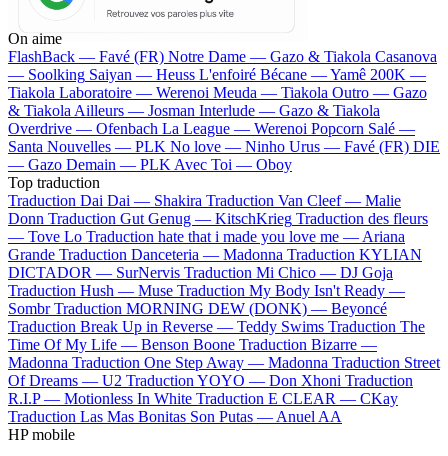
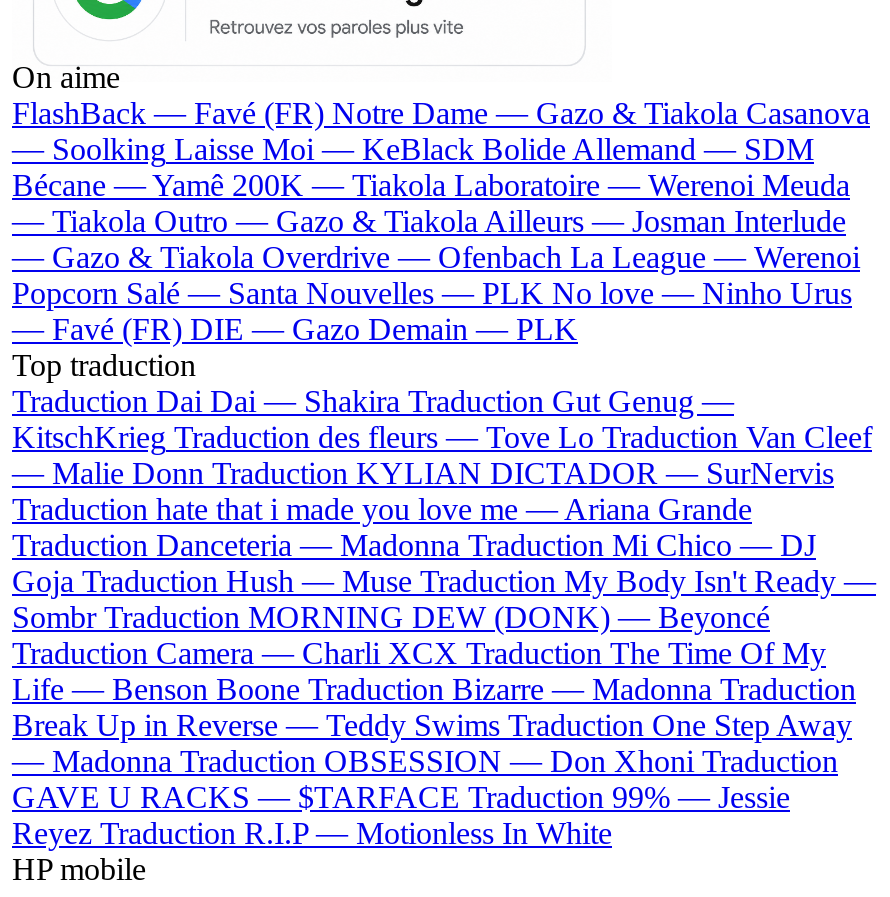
- — Soolking Saiyan — Heuss L'enfoiré Bécane — Yamê 200K —
- Tiakola Laboratoire — Werenoi Meuda — Tiakola Outro — Gazo
- & Tiakola Ailleurs — Josman Interlude — Gazo & Tiakola
- Overdrive — Ofenbach La League — Werenoi Popcorn Salé —
- Santa Nouvelles — PLK No love — Ninho Urus — Favé (FR) DIE
- — Gazo Demain — PLK Avec Toi — Oboy
+ — Soolking Laisse Moi — KeBlack Bolide Allemand — SDM
+ Bécane — Yamê 200K — Tiakola Laboratoire — Werenoi Meuda
+ — Tiakola Outro — Gazo & Tiakola Ailleurs — Josman Interlude
+ — Gazo & Tiakola Overdrive — Ofenbach La League — Werenoi
+ Popcorn Salé — Santa Nouvelles — PLK No love — Ninho Urus
+ —Favé (FR) DIE — Gazo Demain — PLK

- Traduction Dai Dai — Shakira Traduction Van Cleef — Malie
- Donn Traduction Gut Genug — KitschKrieg Traduction des fleurs
- — Tove Lo Traduction hate that i made you love me — Ariana
- Grande Traduction Danceteria — Madonna Traduction KYLIAN
- DICTADOR — SurNervis Traduction Mi Chico — DJ Goja
- Traduction Hush — Muse Traduction My Body Isn't Ready —
+ Traduction Dai Dai — Shakira Traduction Gut Genug —
+ KitschKrieg Traduction des fleurs — Tove Lo Traduction Van Cleef
+ — Malie Donn Traduction KYLIAN DICTADOR — SurNervis
+ Traduction hate that i made you love me — Ariana Grande
+ Traduction Danceteria — Madonna Traduction Mi Chico — DJ
+ Goja Traduction Hush — Muse Traduction My Body Isn't Ready —

- Traduction Break Up in Reverse — Teddy Swims Traduction The
- Time Of My Life — Benson Boone Traduction Bizarre —
- Madonna Traduction One Step Away — Madonna Traduction Street
- Of Dreams — U2 Traduction YOYO — Don Xhoni Traduction
- R.I.P — Motionless In White Traduction E CLEAR — CKay
- Traduction Las Mas Bonitas Son Putas — Anuel AA
+ Traduction Camera — Charli XCX Traduction The Time Of My
+ Life — Benson Boone Traduction Bizarre — Madonna Traduction
+ Break Up in Reverse — Teddy Swims Traduction One Step Away
+ — Madonna Traduction OBSESSION — Don Xhoni Traduction
+ GAVE U RACKS — $TARFACE Traduction 99% — Jessie
+ Reyez Traduction R.I.P — Motionless In White
